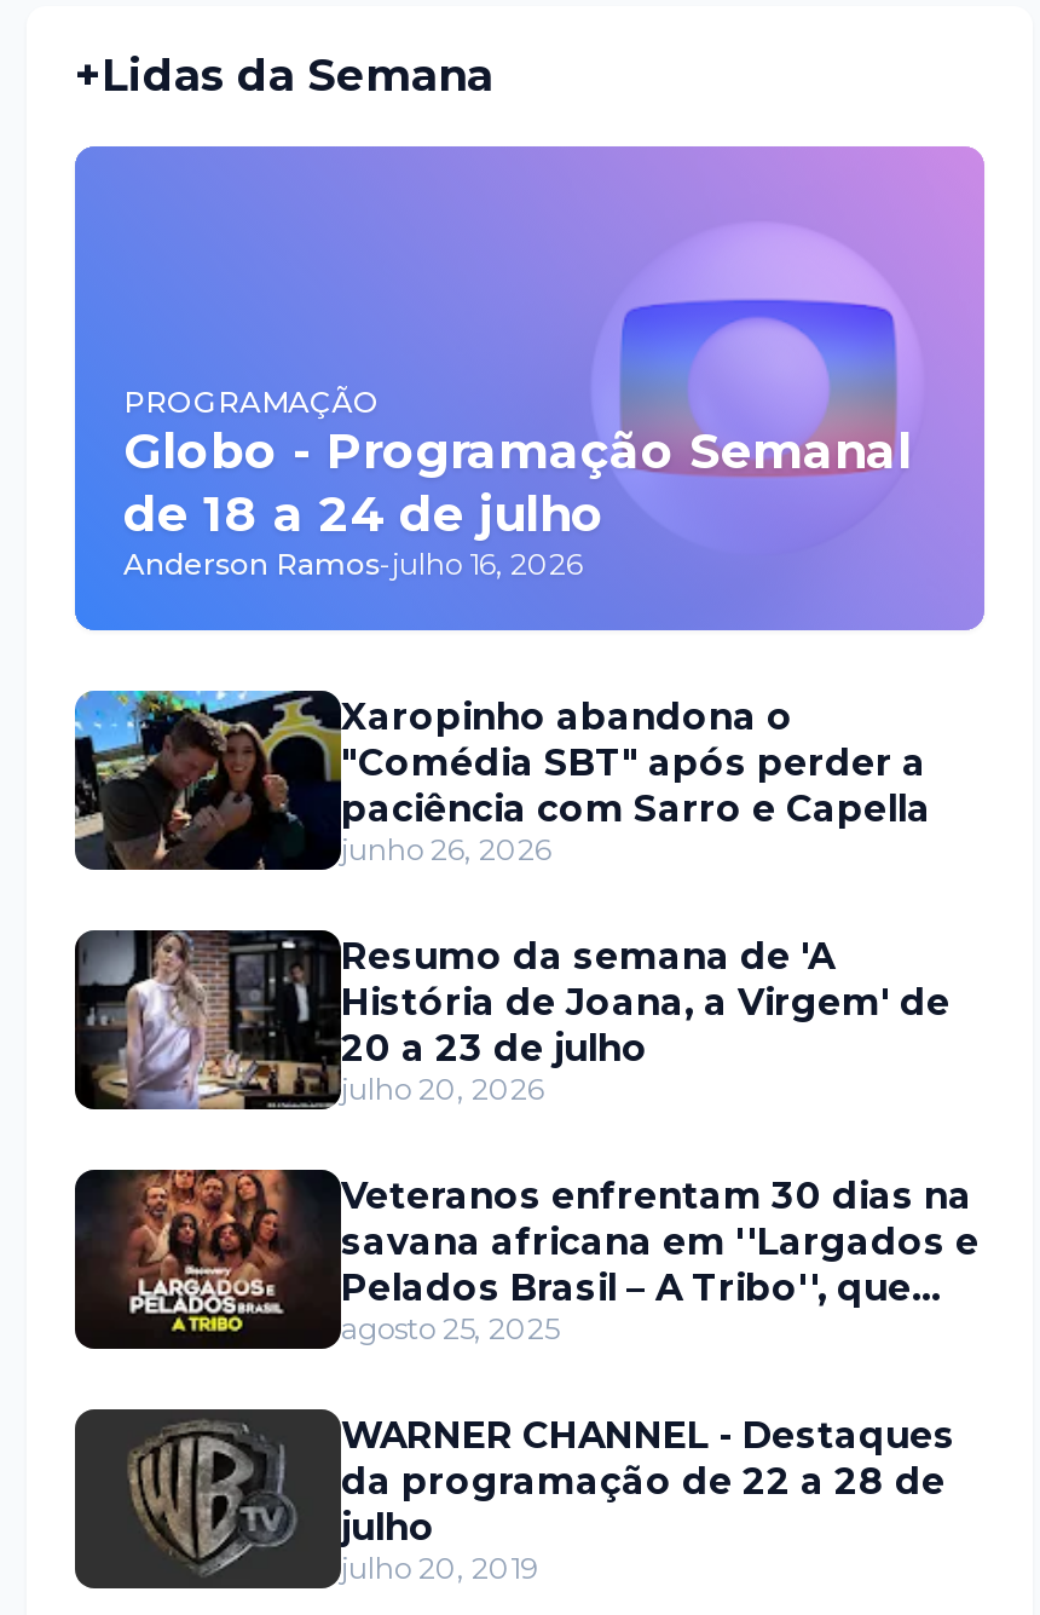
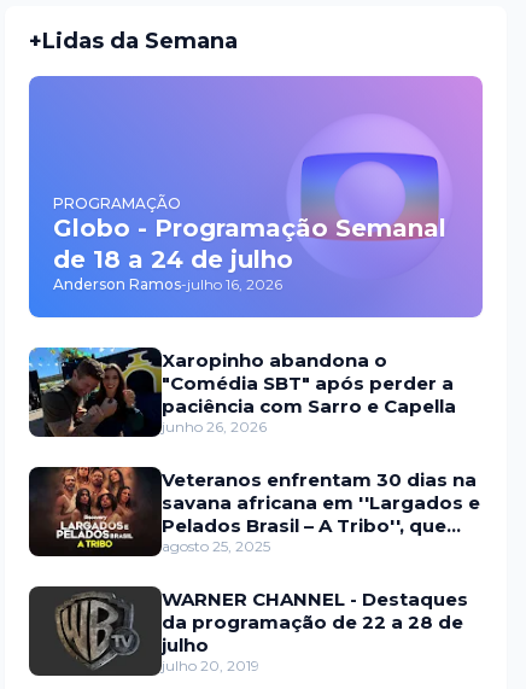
- [image]
- Resumo da semana de 'A
- História de Joana, a Virgem' de
- 20 a 23 de julho
- julho 20, 2026
